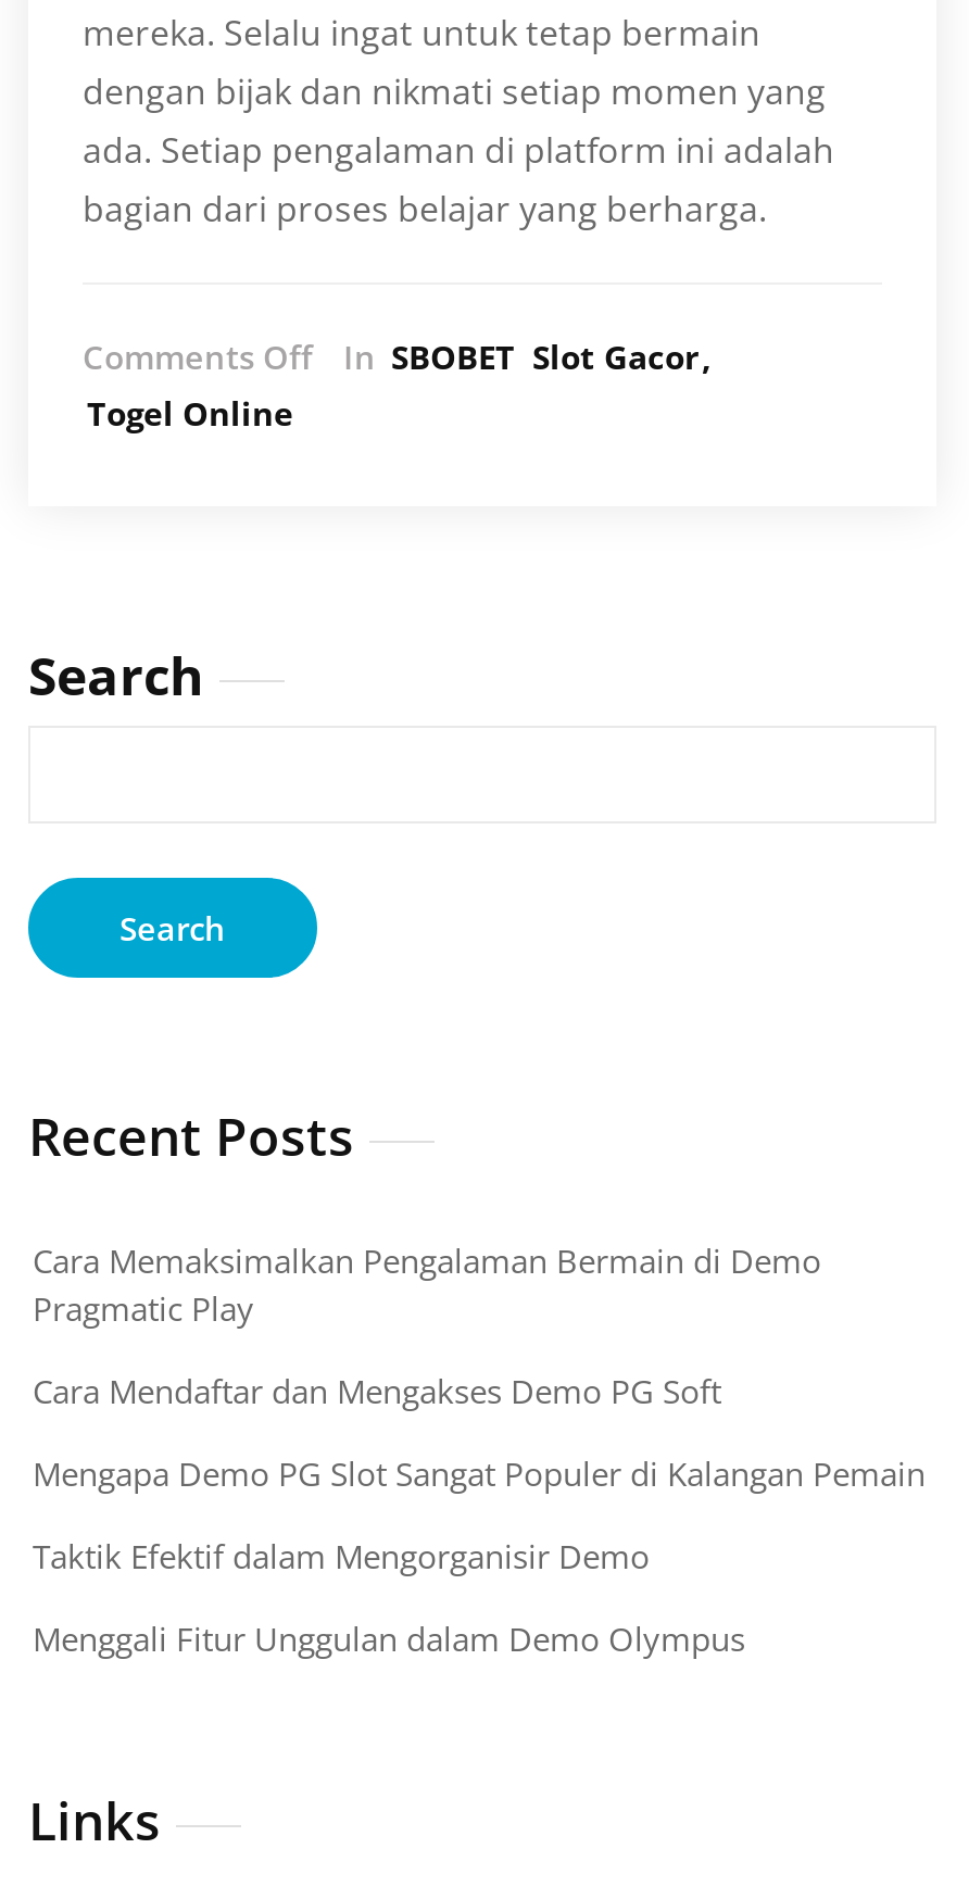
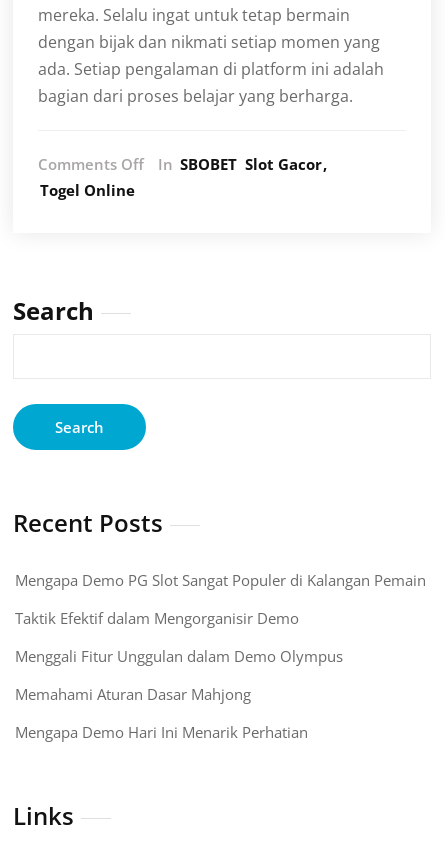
- Cara Memaksimalkan Pengalaman Bermain di Demo
- Pragmatic Play
- Cara Mendaftar dan Mengakses Demo PG Soft

moved up: Mengapa Demo PG Slot Sangat Populer di Kalangan Pemain | Taktik Efektif dalam Mengorganisir Demo | Menggali Fitur Unggulan dalam Demo Olympus

+ Memahami Aturan Dasar Mahjong
+ Mengapa Demo Hari Ini Menarik Perhatian
